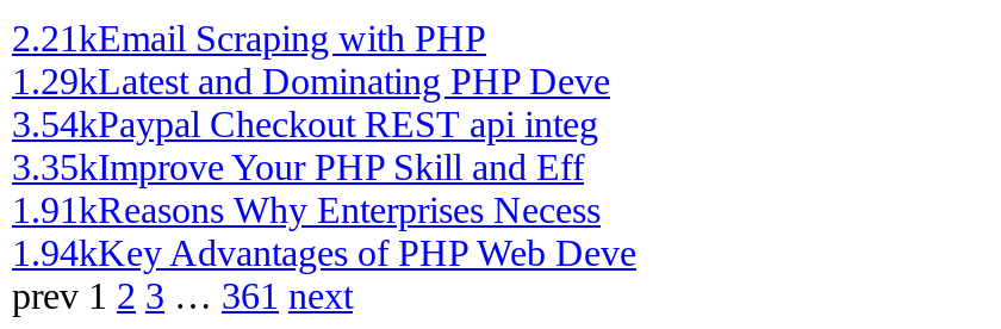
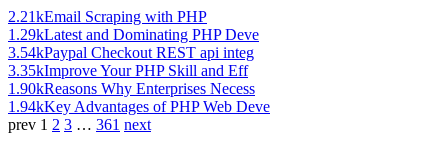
- 1.91kReasons Why Enterprises Necess
+ 1.90kReasons Why Enterprises Necess
